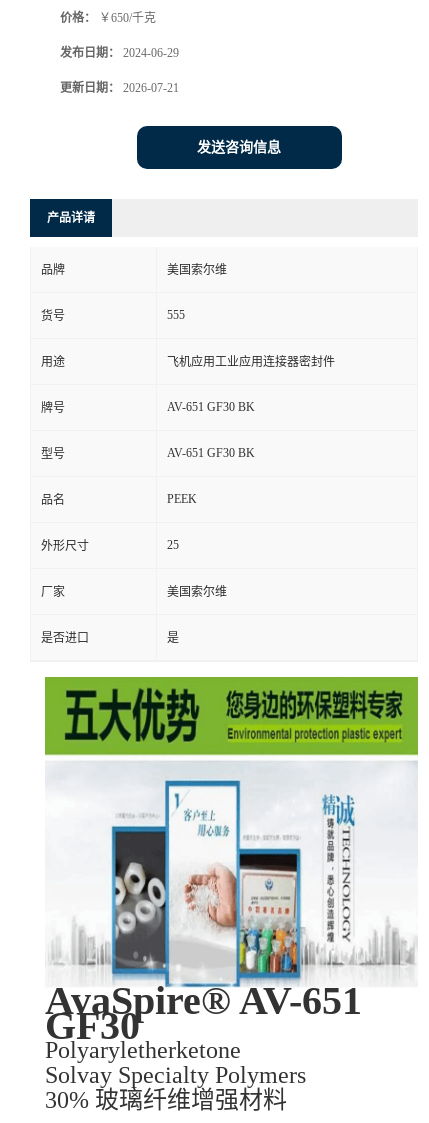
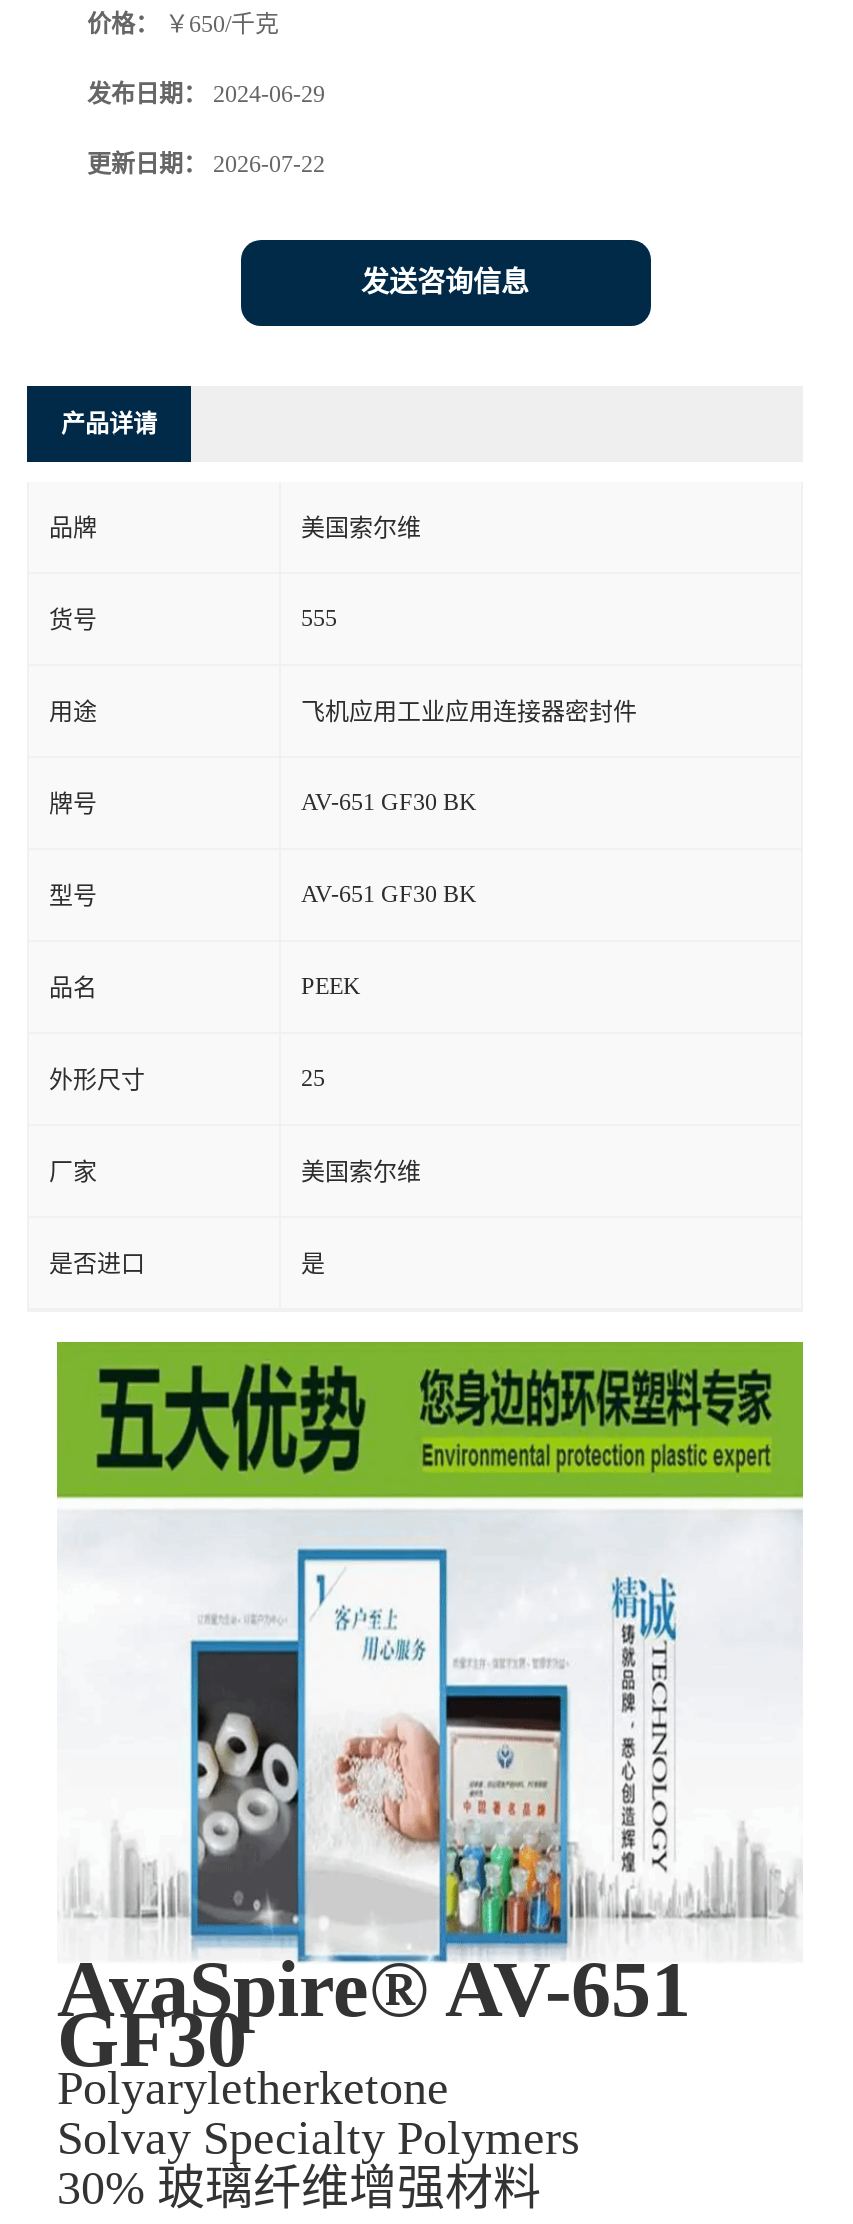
- 更新日期：2026-07-21
+ 更新日期：2026-07-22
